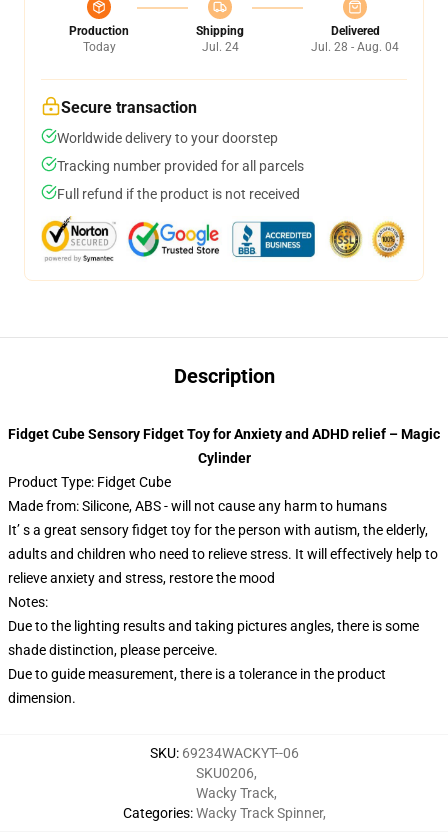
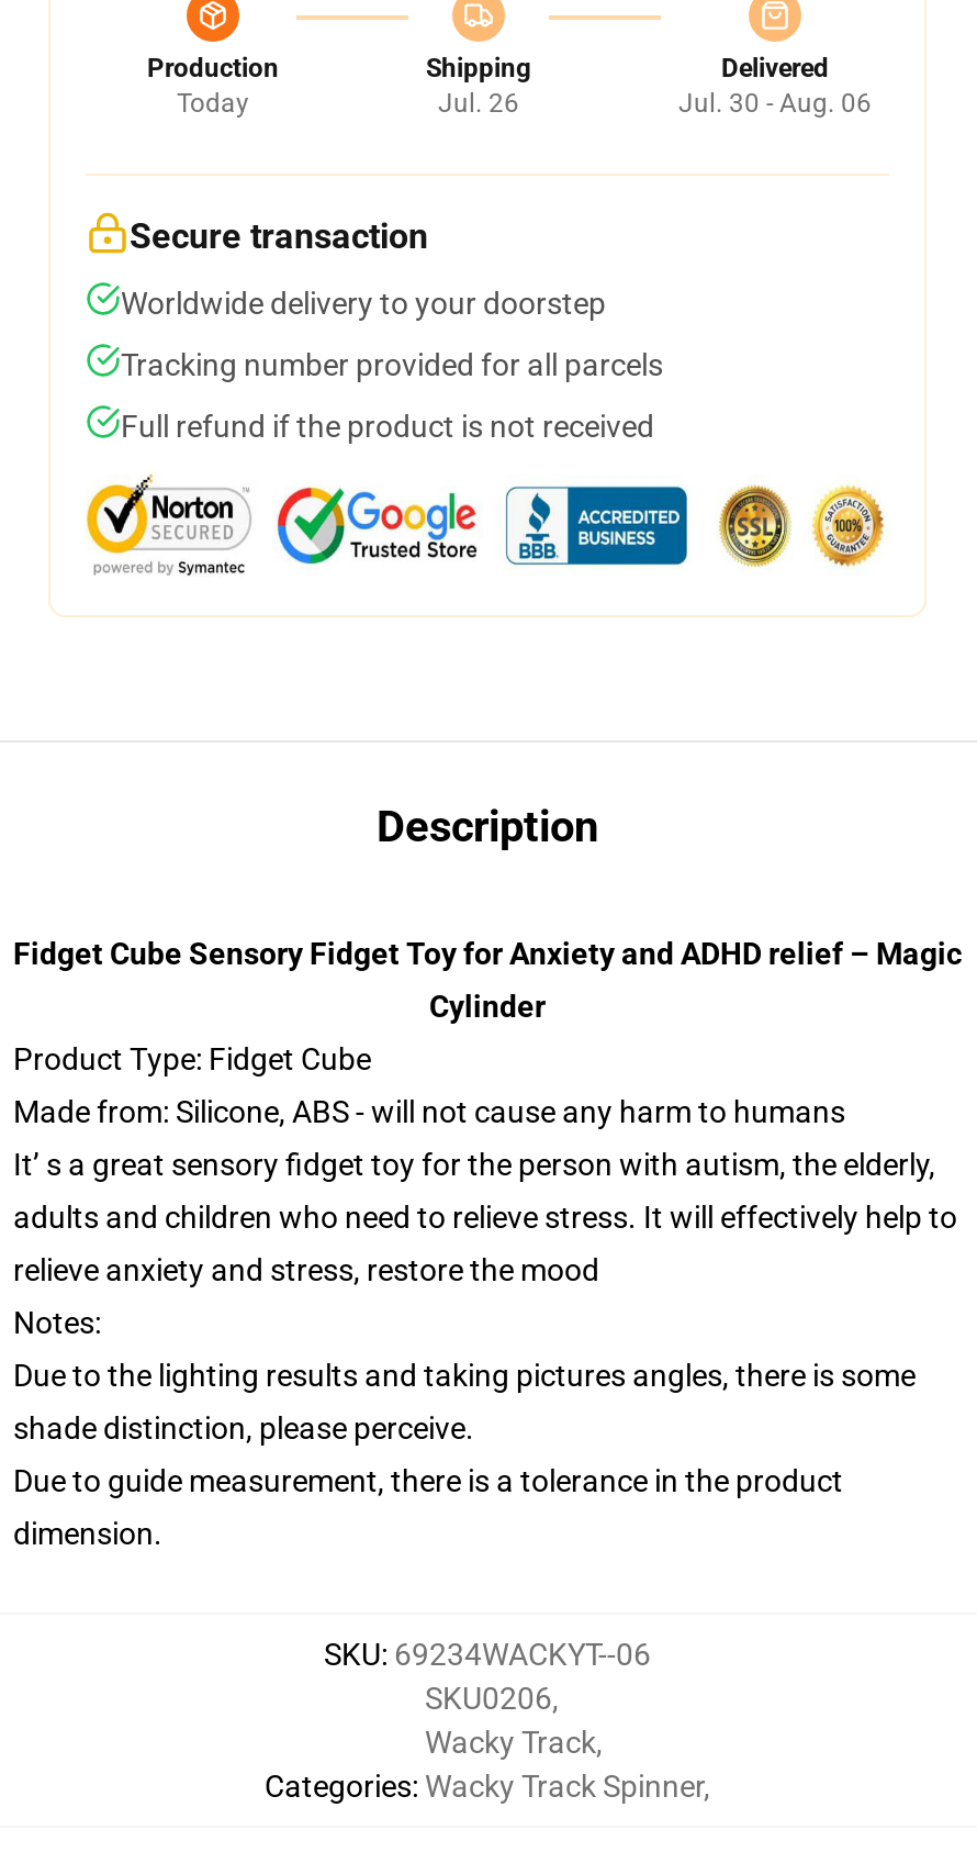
- Jul. 24
+ Jul. 26

- Jul. 28 - Aug. 04
+ Jul. 30 - Aug. 06
